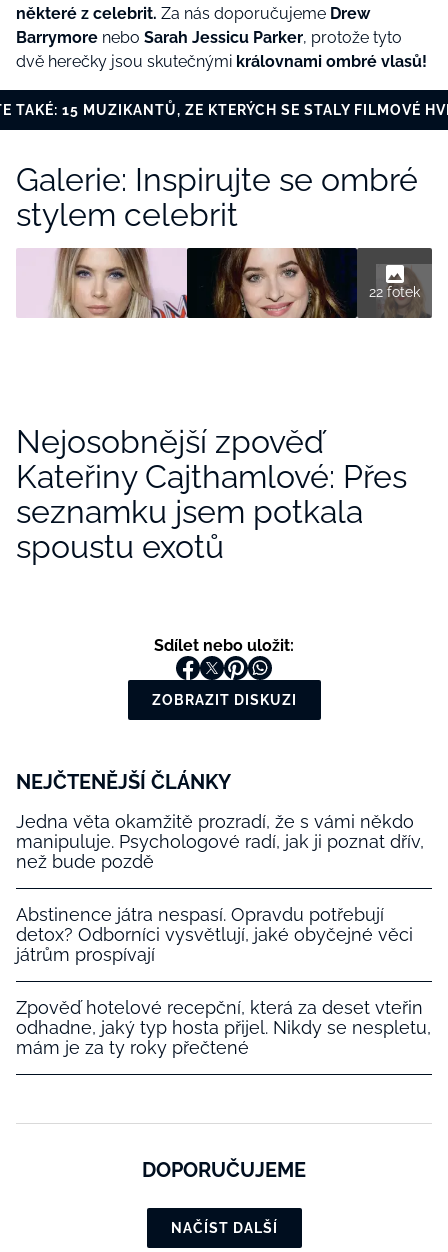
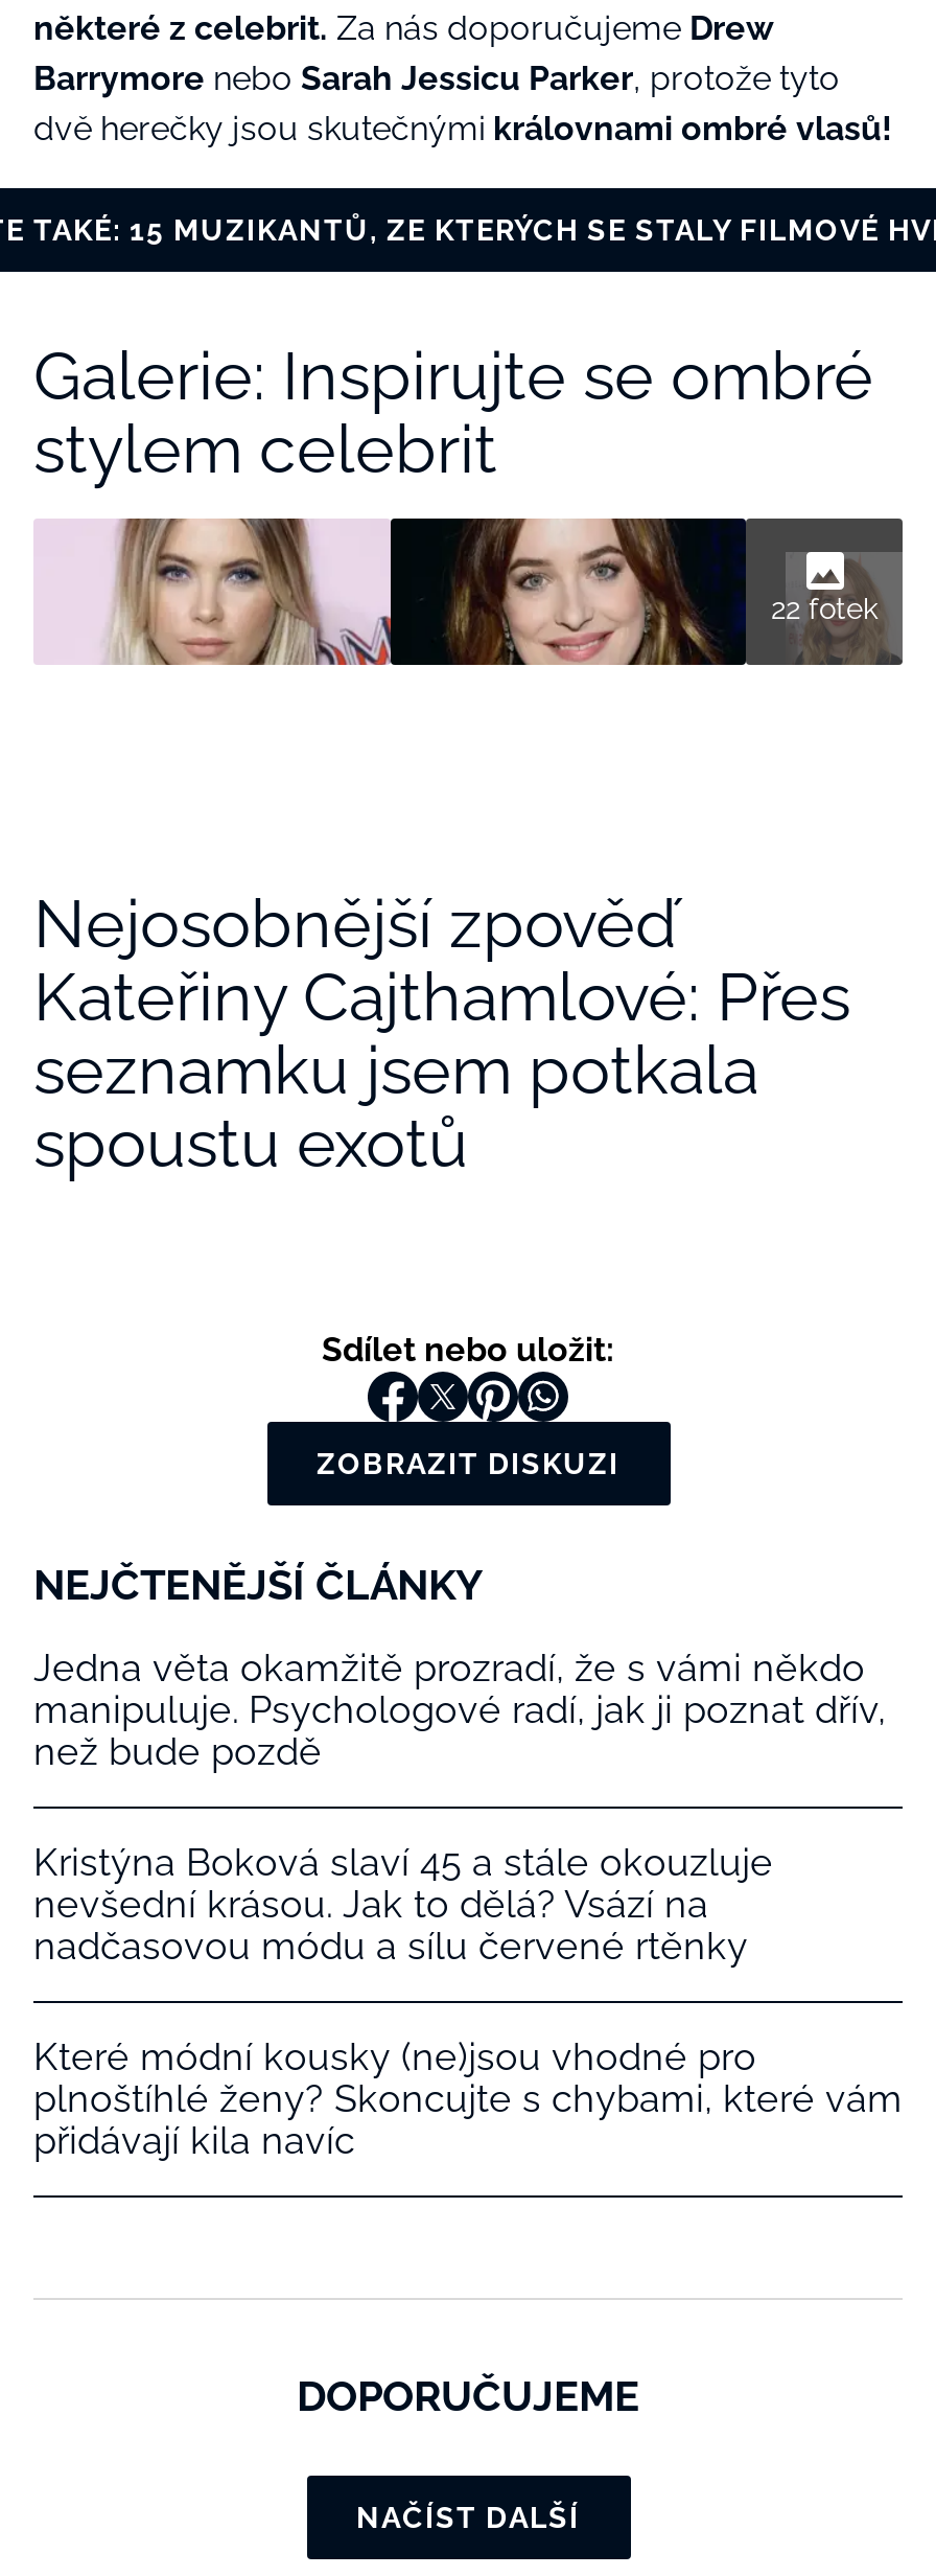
- Abstinence játra nespasí. Opravdu potřebují
- detox? Odborníci vysvětlují, jaké obyčejné věci
- játrům prospívají
+ Kristýna Boková slaví 45 a stále okouzluje
+ nevšední krásou. Jak to dělá? Vsází na
+ nadčasovou módu a sílu červené rtěnky

- Zpověď hotelové recepční, která za deset vteřin
- odhadne, jaký typ hosta přijel. Nikdy se nespletu,
- mám je za ty roky přečtené
+ Které módní kousky (ne)jsou vhodné pro
+ plnoštíhlé ženy? Skoncujte s chybami, které vám
+ přidávají kila navíc
